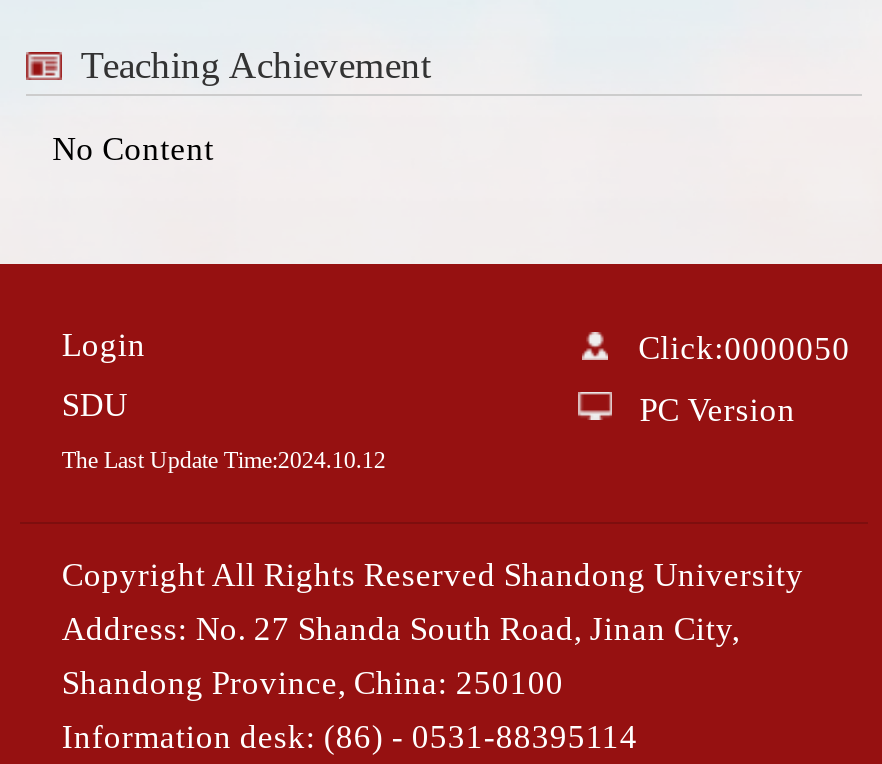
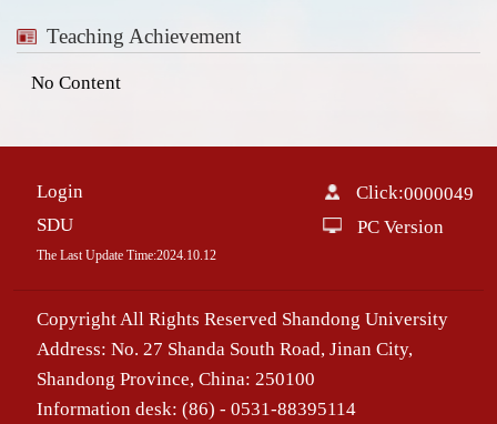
- Click:0000050
+ Click:0000049
